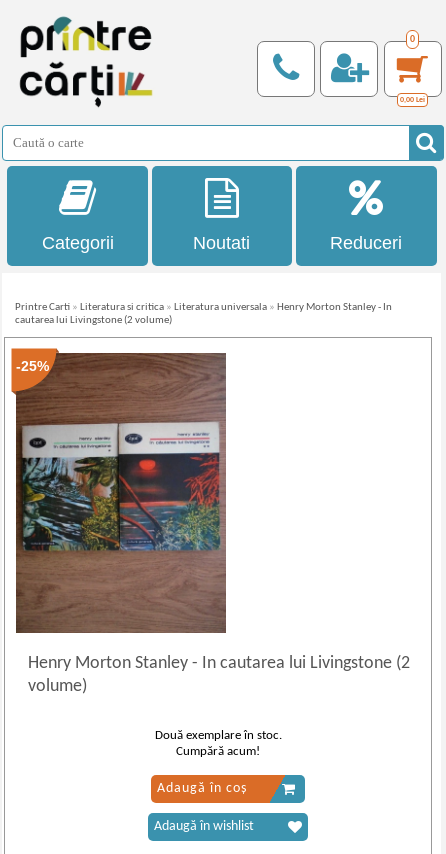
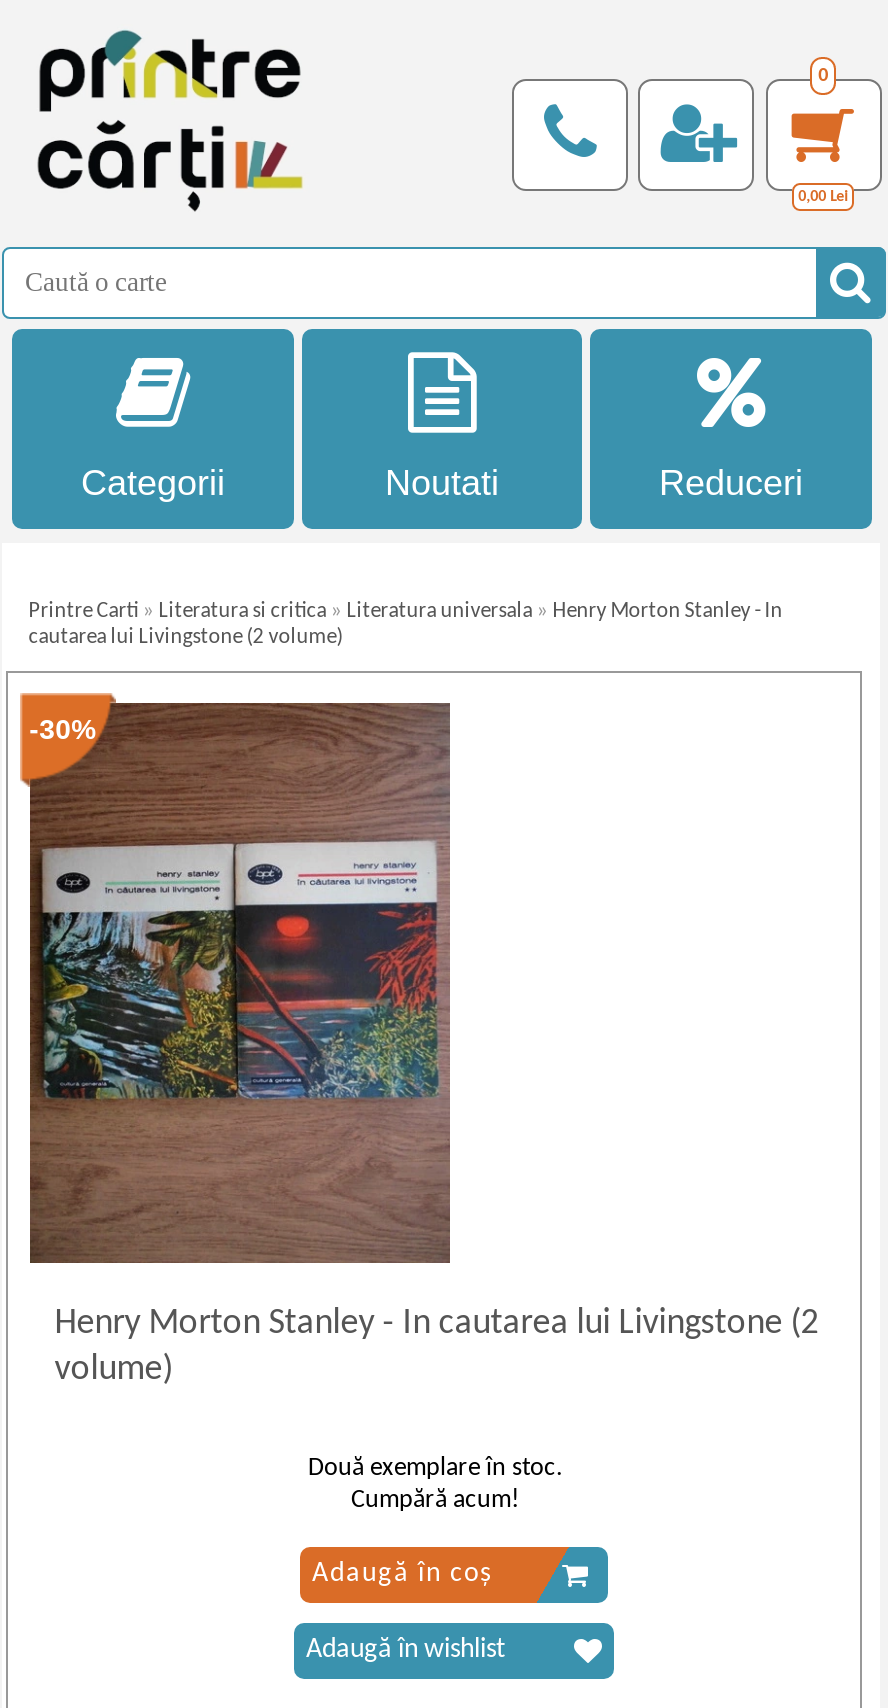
- -25%
+ -30%
